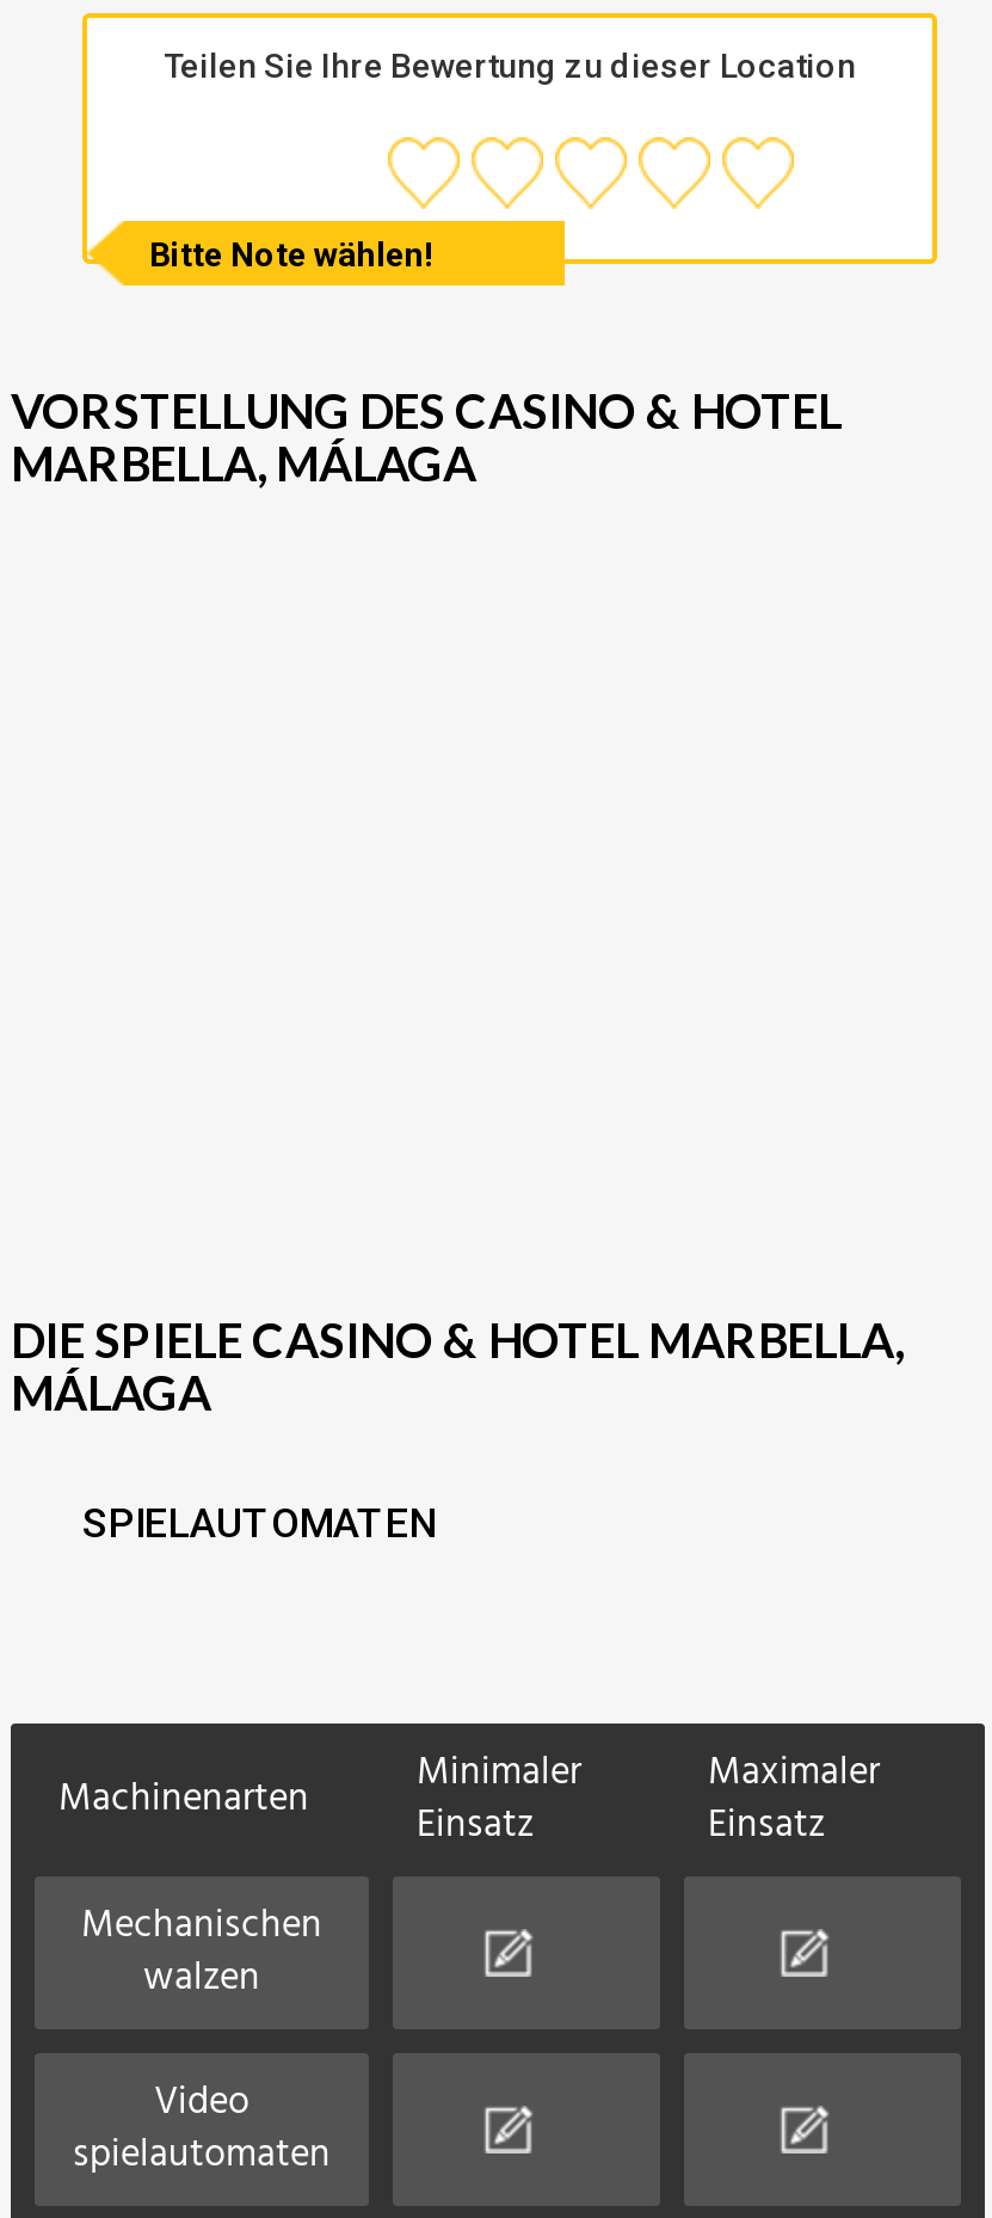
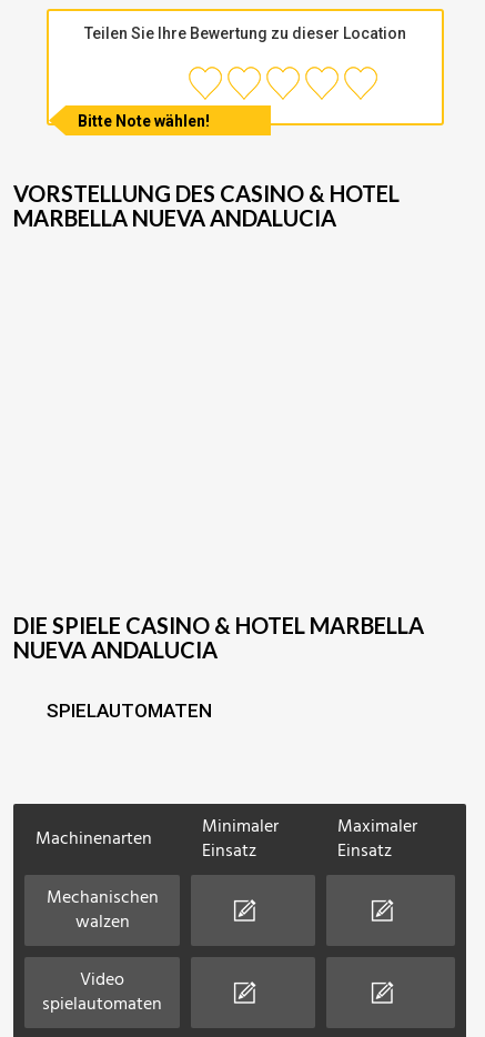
- MARBELLA, MÁLAGA
+ MARBELLA NUEVA ANDALUCIA

- DIE SPIELE CASINO & HOTEL MARBELLA,
- MÁLAGA
+ DIE SPIELE CASINO & HOTEL MARBELLA
+ NUEVA ANDALUCIA
